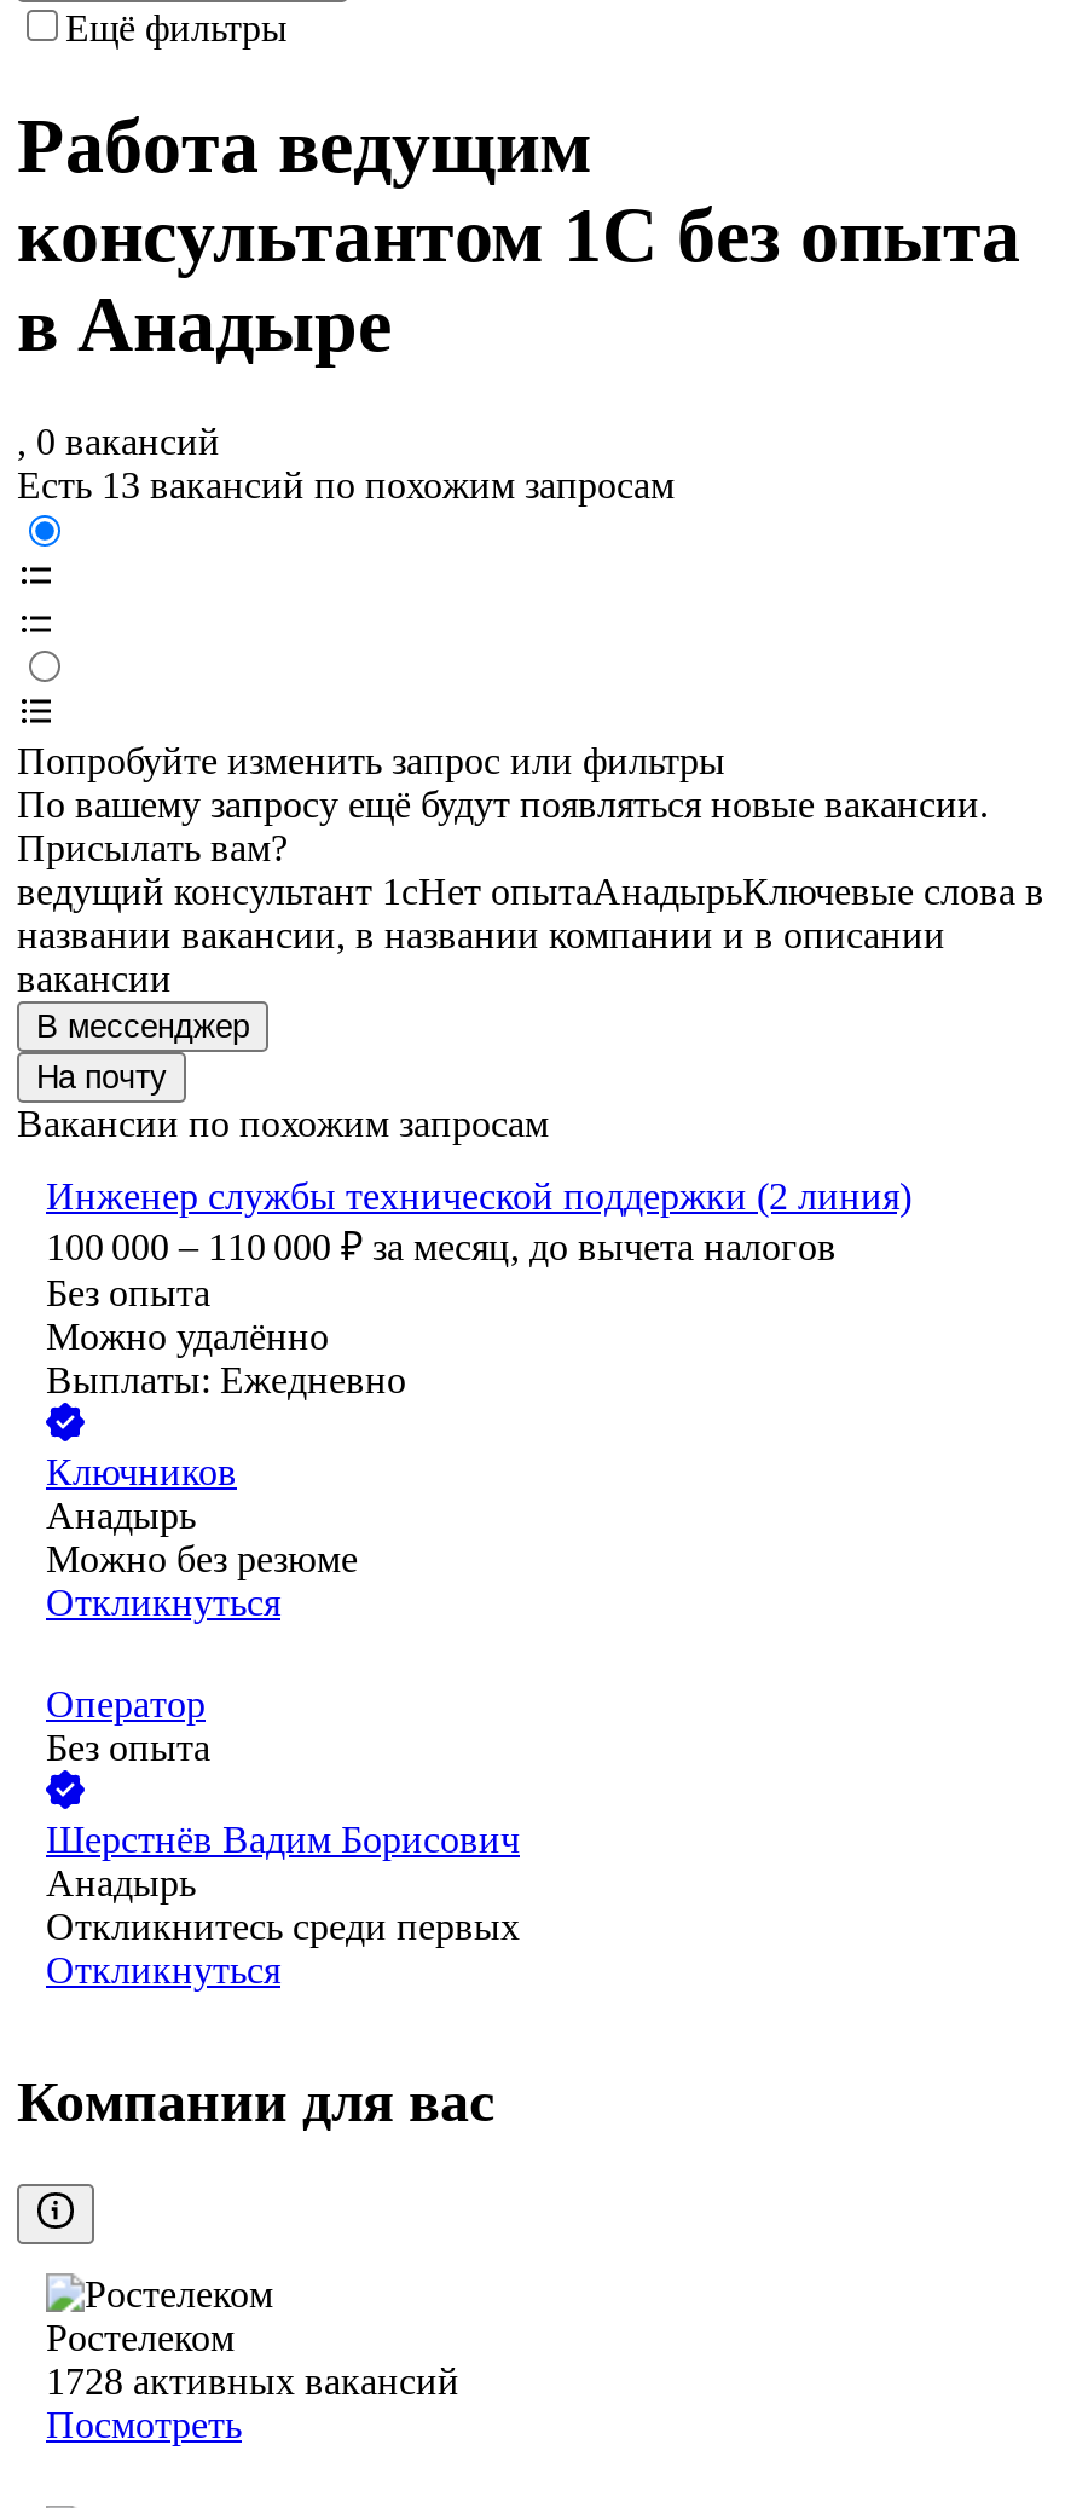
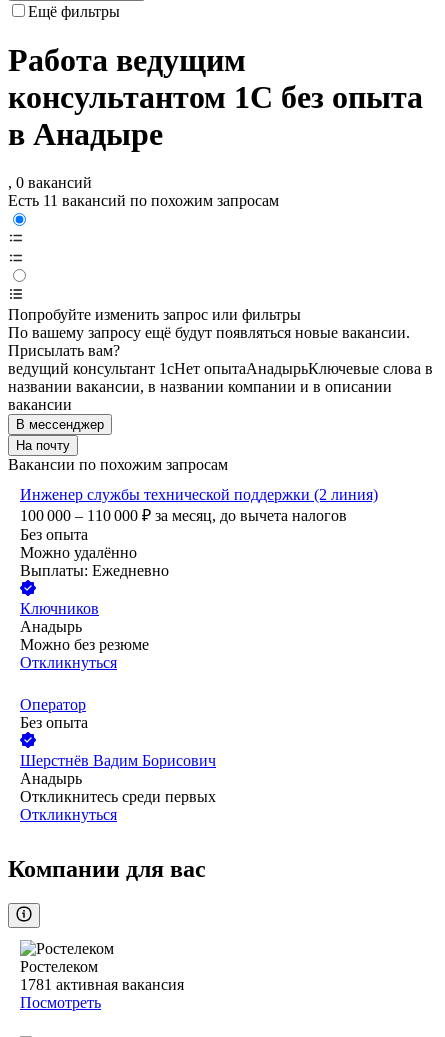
- Есть 13 вакансий по похожим запросам
+ Есть 11 вакансий по похожим запросам

- 1728 активных вакансий
+ 1781 активная вакансия
